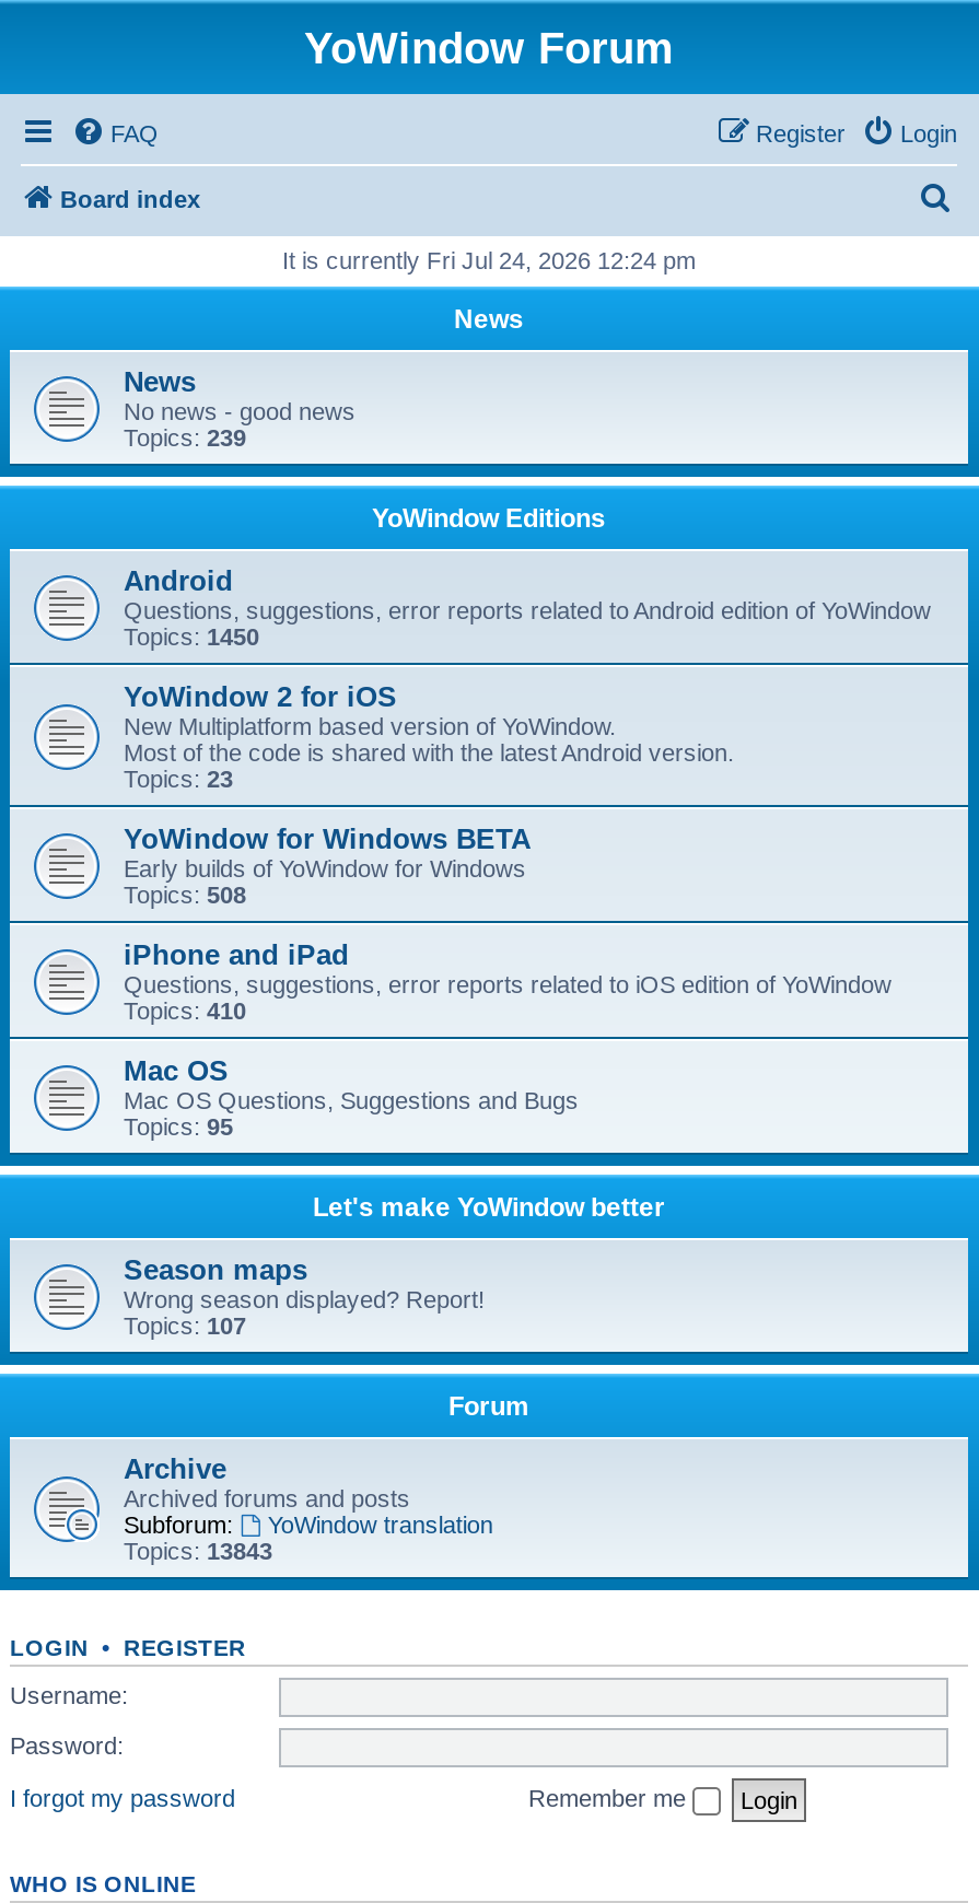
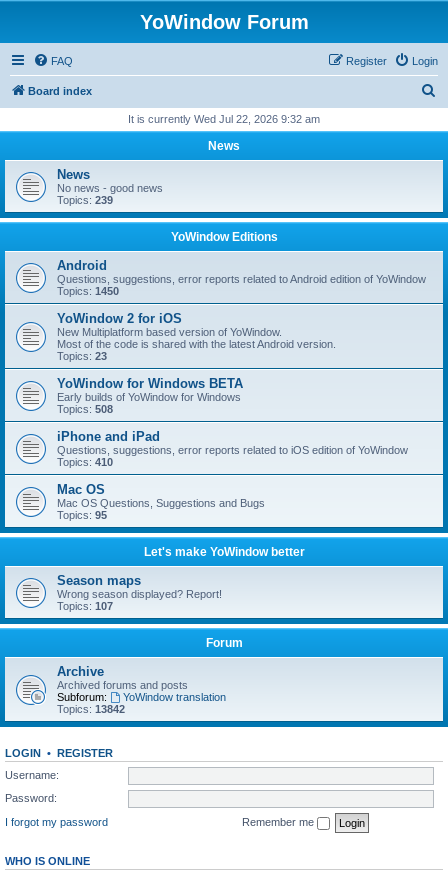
- It is currently Fri Jul 24, 2026 12:24 pm
+ It is currently Wed Jul 22, 2026 9:32 am

- Topics: 13843
+ Topics: 13842
